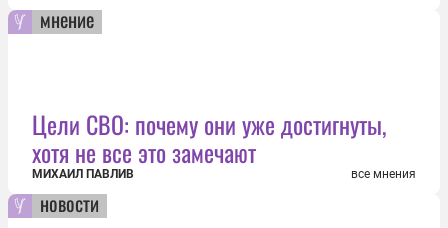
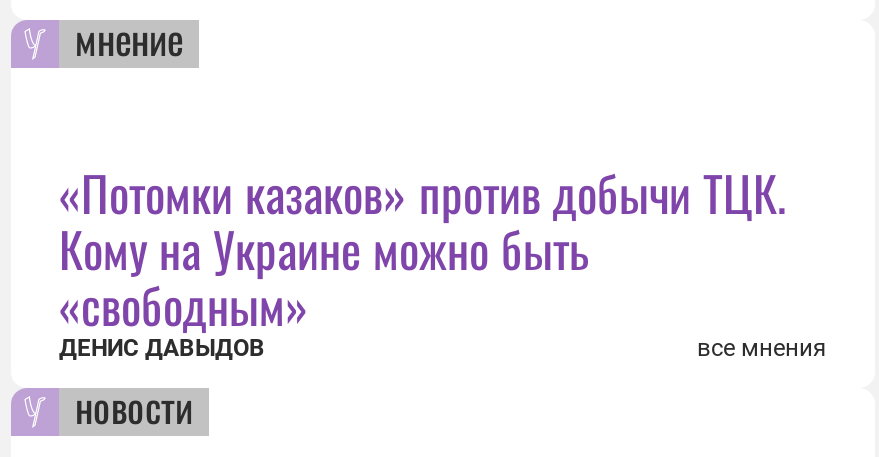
- Цели СВО: почему они уже достигнуты,
- хотя не все это замечают
- МИХАИЛ ПАВЛИВ
+ «Потомки казаков» против добычи ТЦК.
+ Кому на Украине можно быть
+ «свободным»
+ ДЕНИС ДАВЫДОВ
